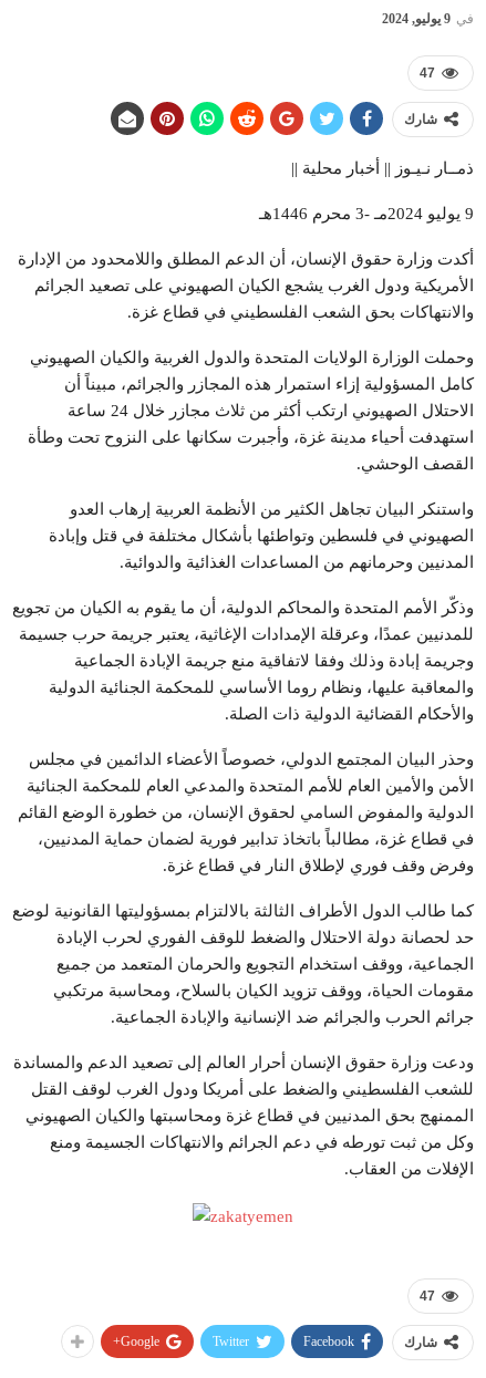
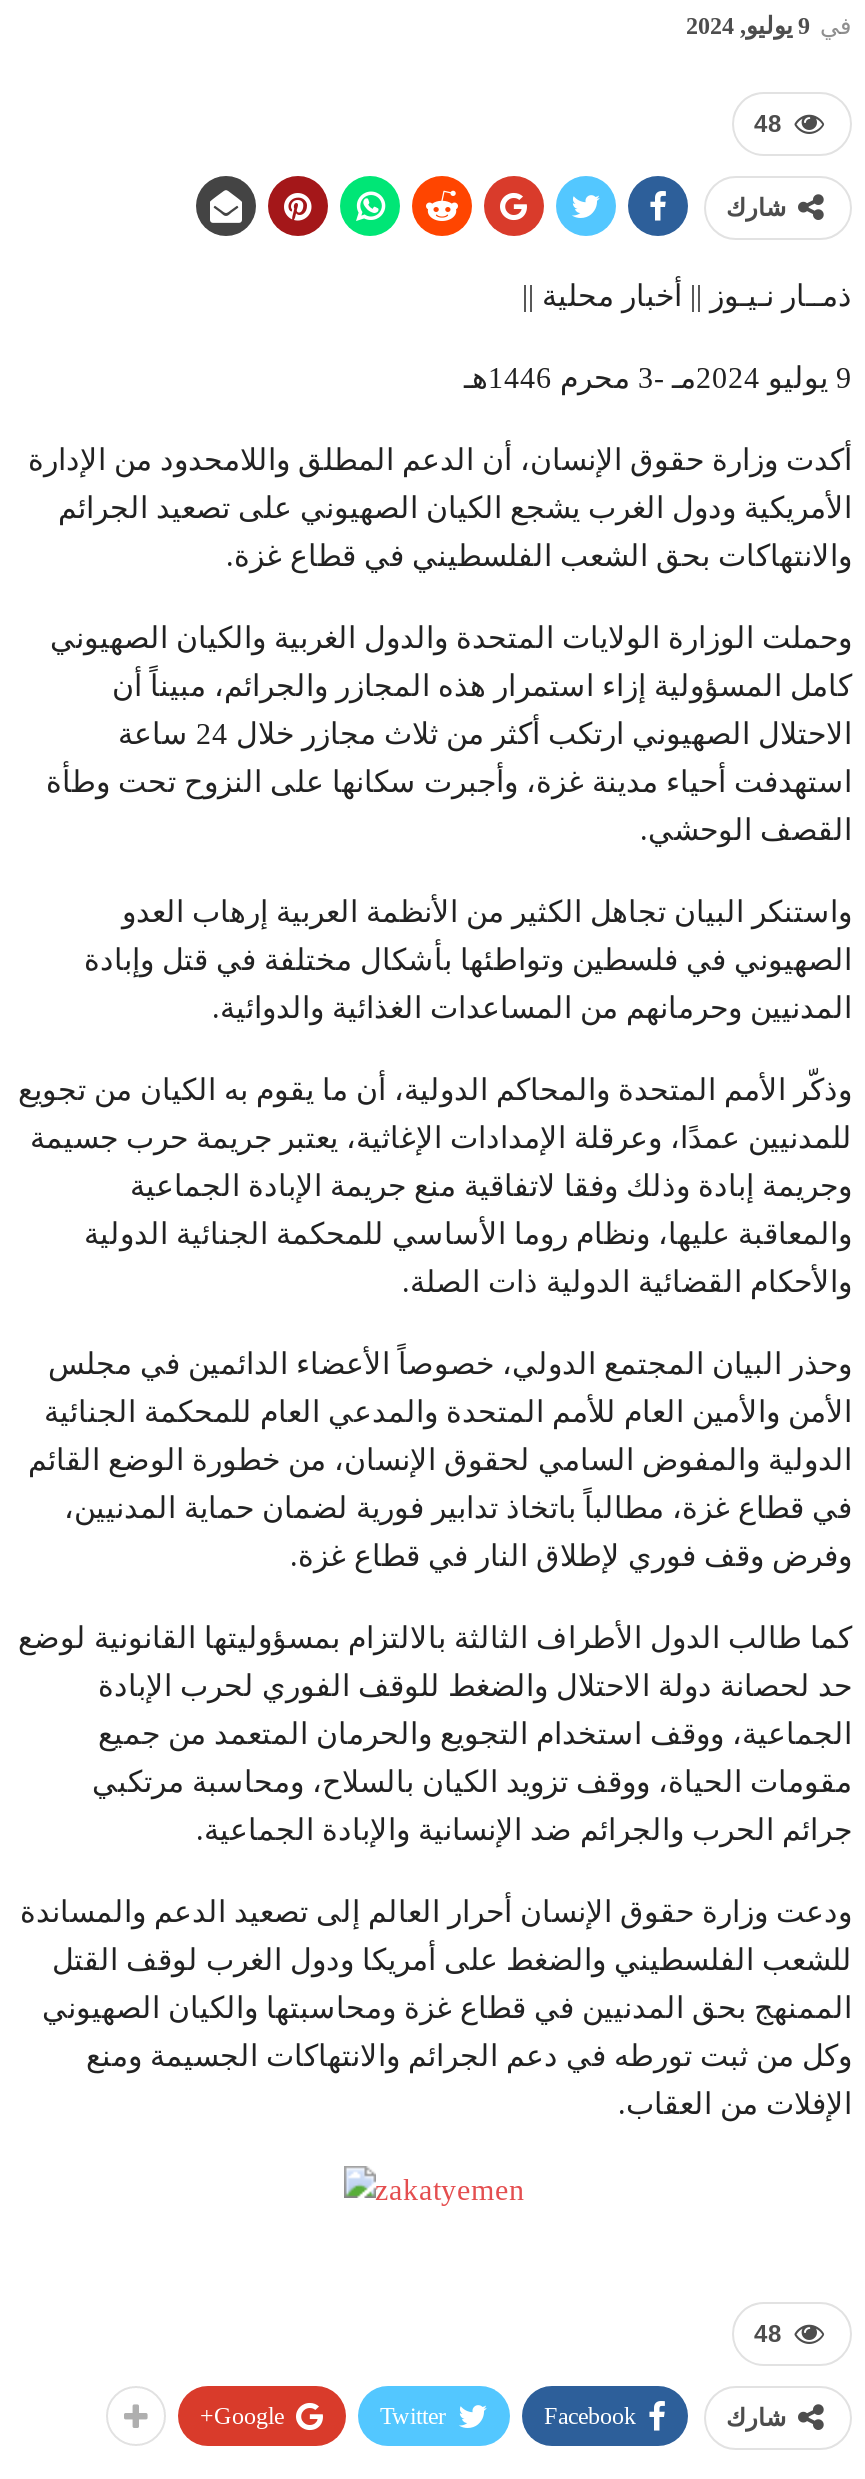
- 47
+ 48

- 47
+ 48
